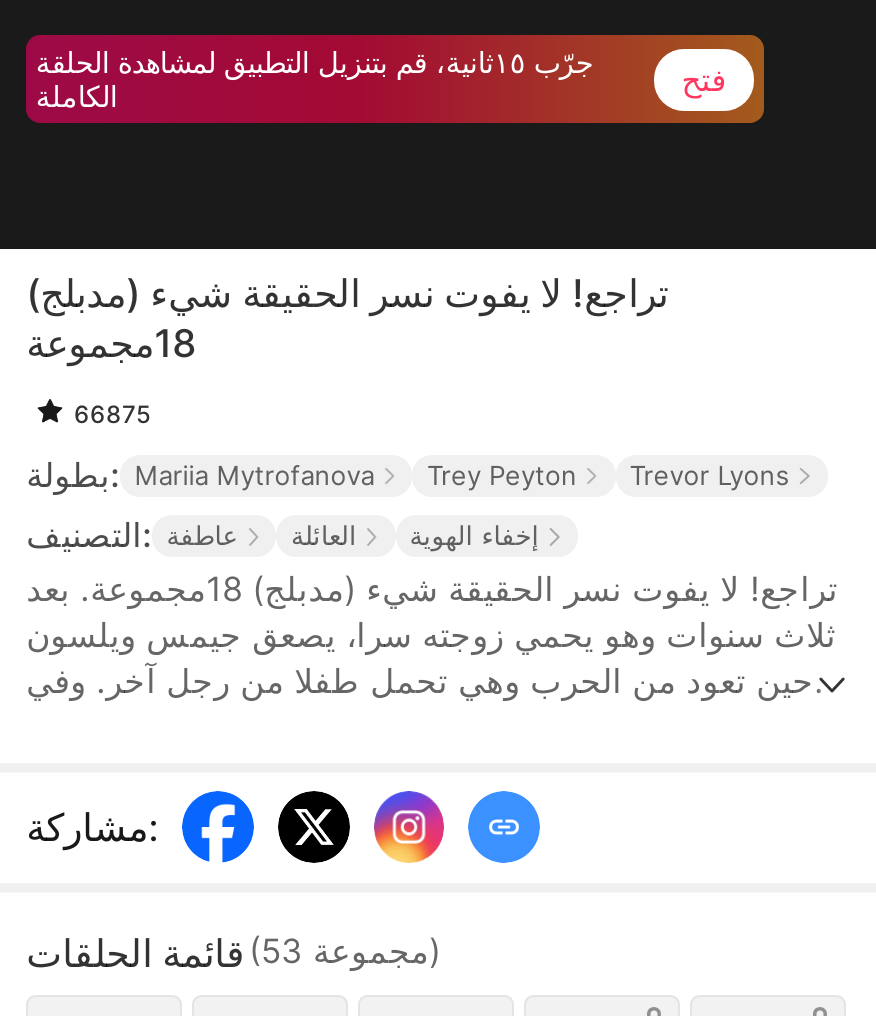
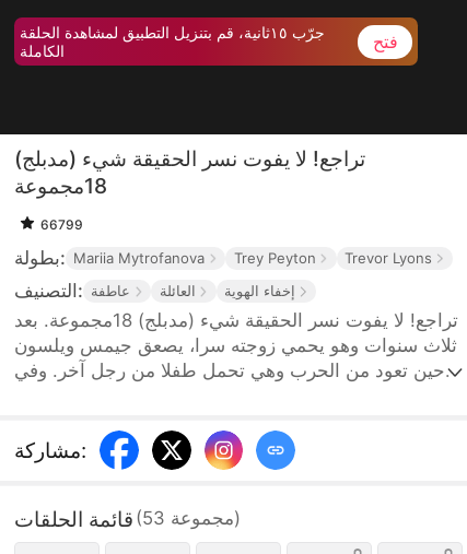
- 66875
+ 66799
